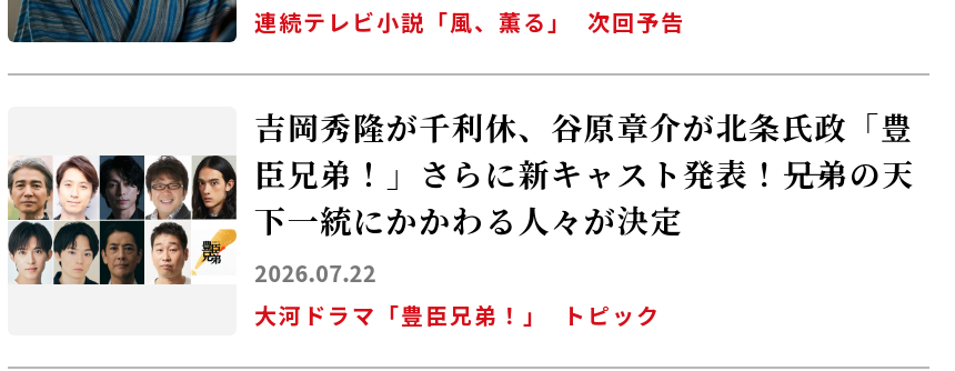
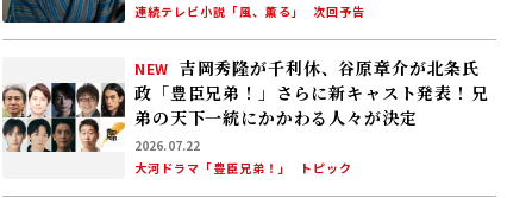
- 吉岡秀隆が千利休、谷原章介が北条氏政「豊
- 臣兄弟！」さらに新キャスト発表！――兄弟の天
- 下一統にかかわる人々が決定
+ NEW 吉岡秀隆が千利休、谷原章介が北条氏
+ 政「豊臣兄弟！」さらに新キャスト発表！――兄
+ 弟の天下一統にかかわる人々が決定
